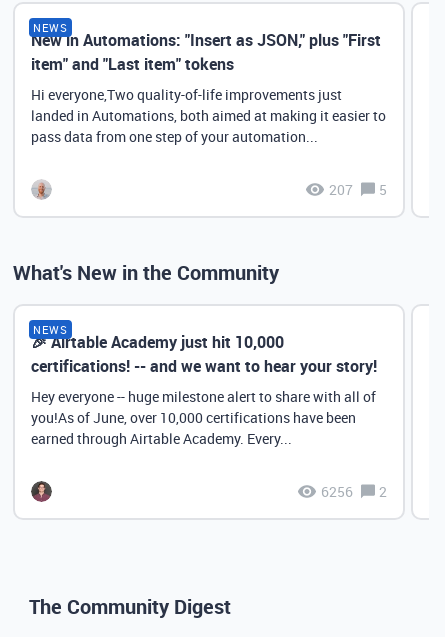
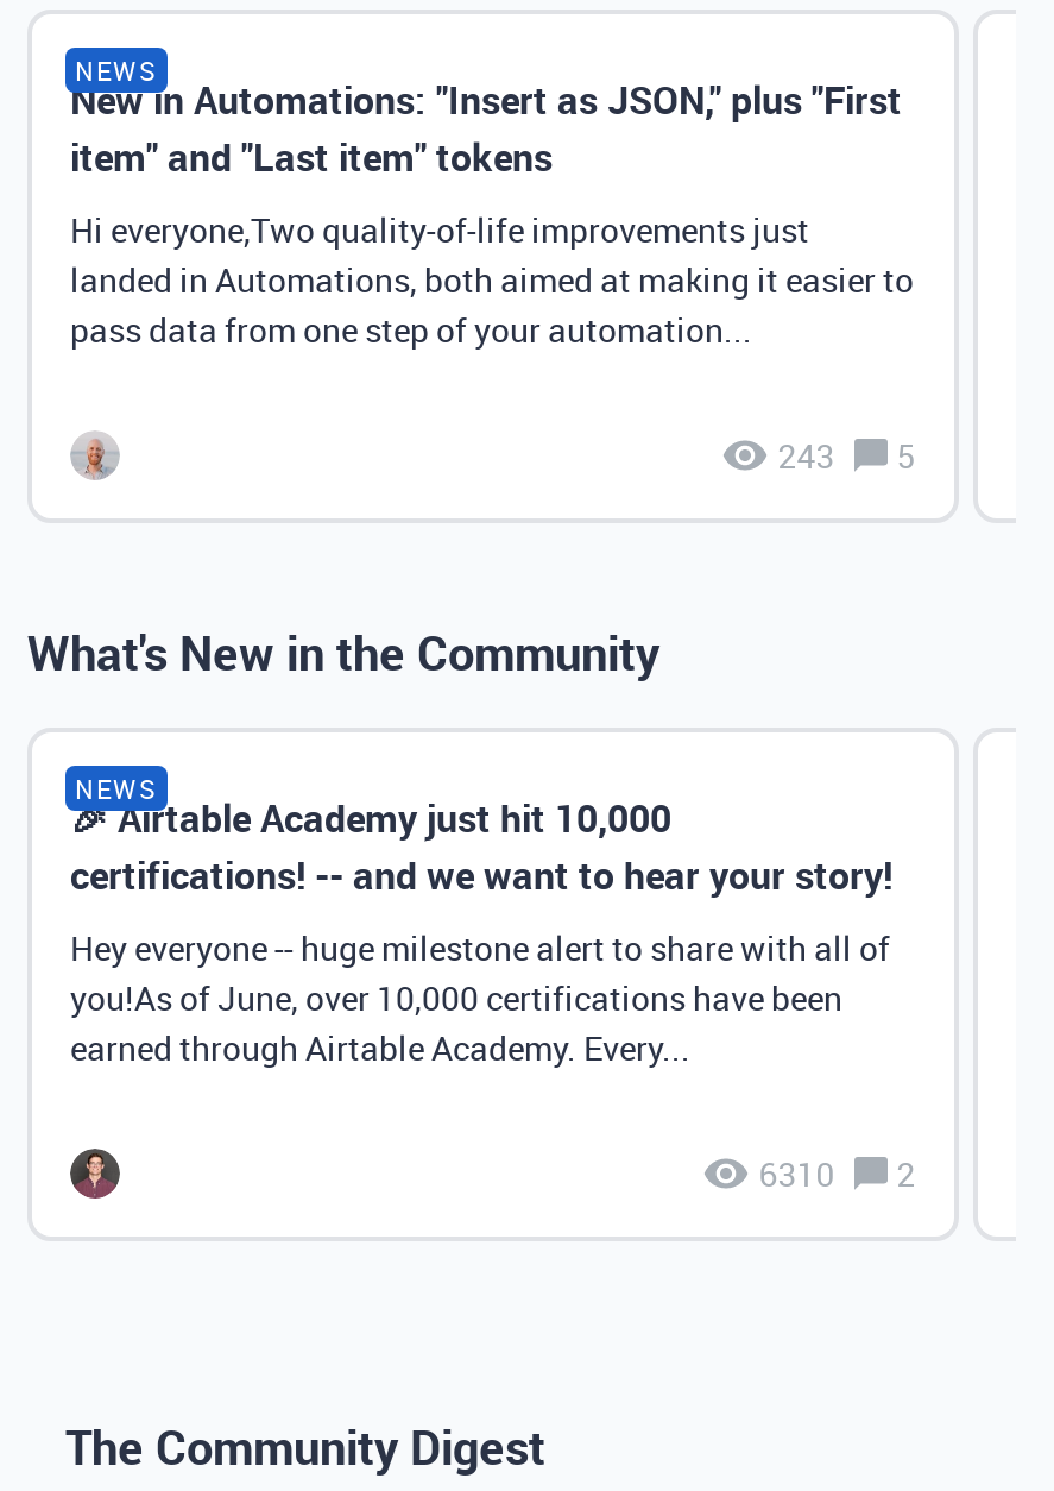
- 207 5
+ 243 5

- 6256 2
+ 6310 2
